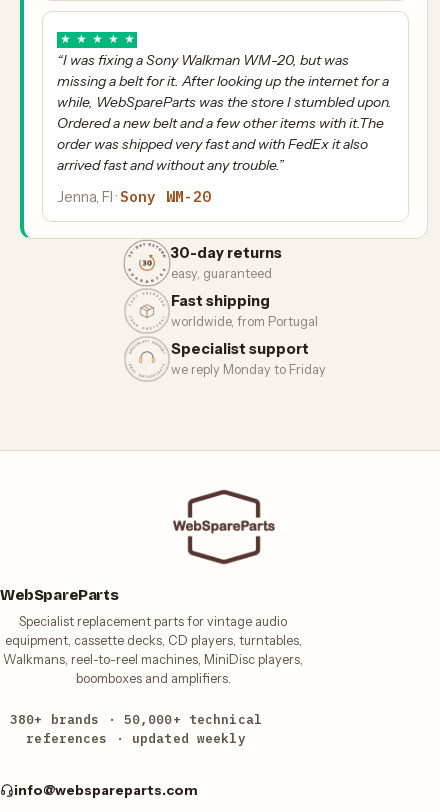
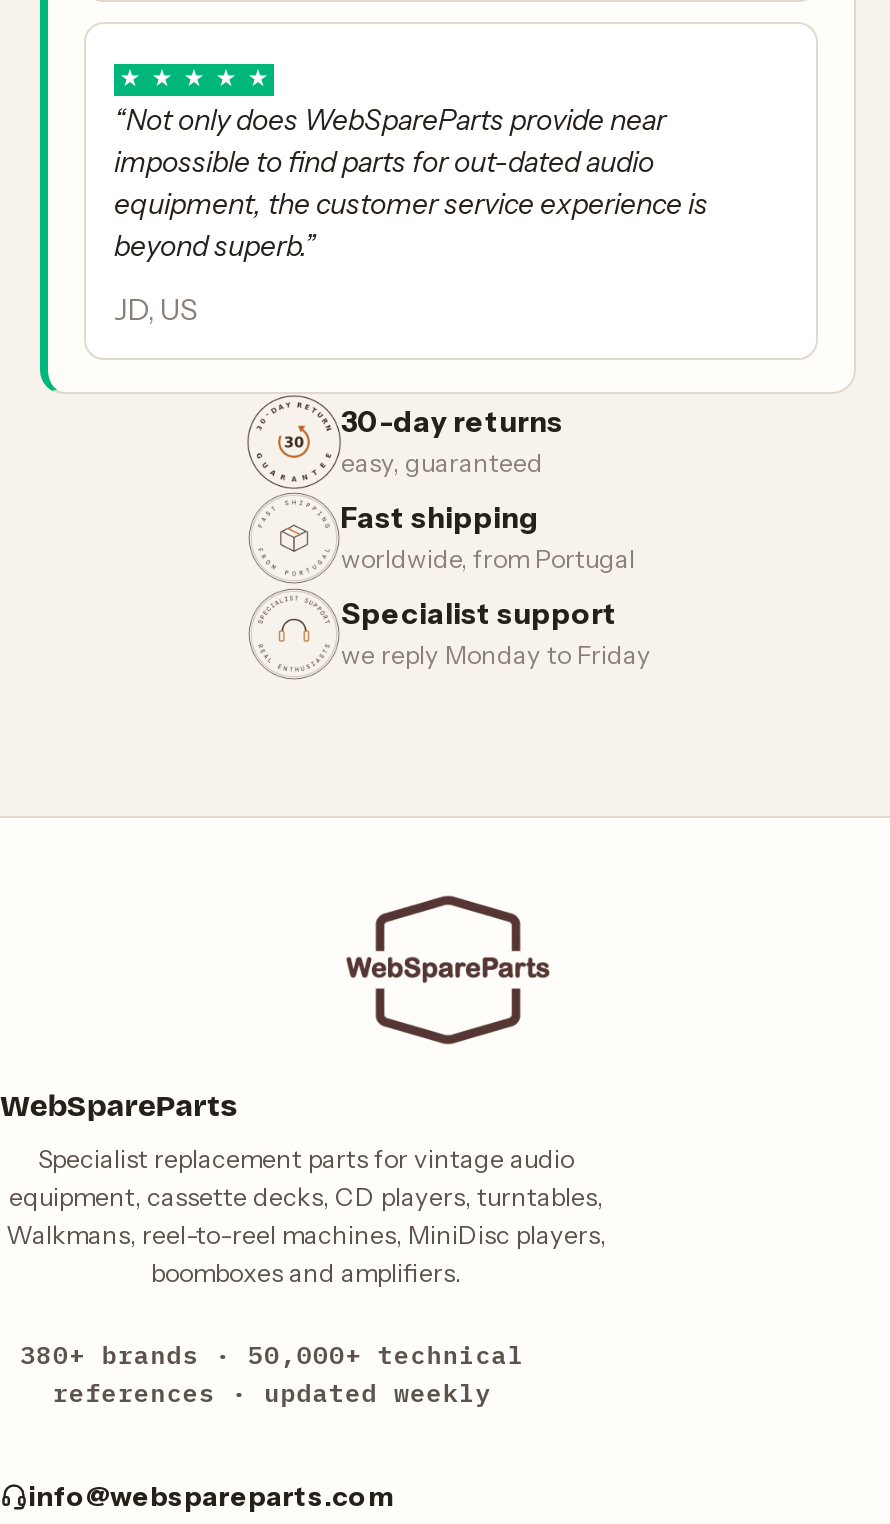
- “I was fixing a Sony Walkman WM-20, but was
- missing a belt for it. After looking up the internet for a
- while, WebSpareParts was the store I stumbled upon.
- Ordered a new belt and a few other items with it.The
- order was shipped very fast and with FedEx it also
- arrived fast and without any trouble.”
+ “Not only does WebSpareParts provide near
+ impossible to find parts for out-dated audio
+ equipment, the customer service experience is
+ beyond superb.”

- Jenna, FI · Sony WM-20
+ JD, US
